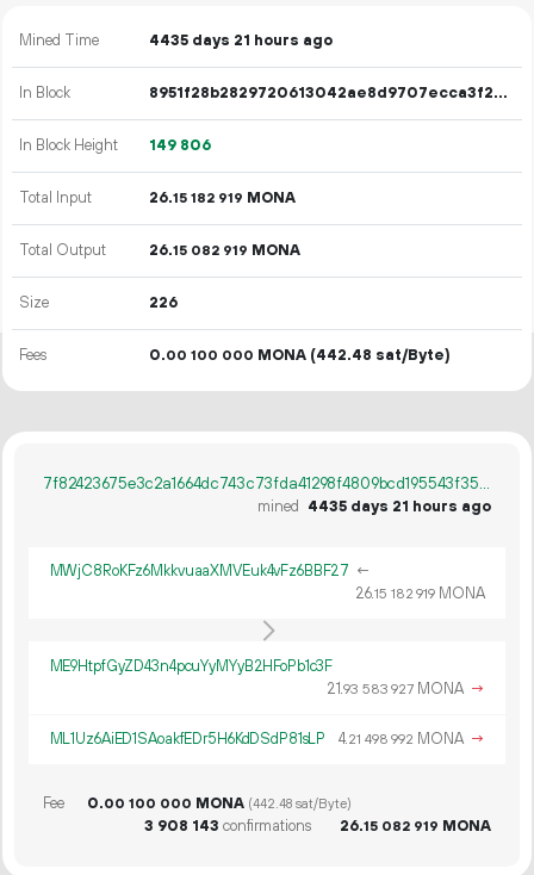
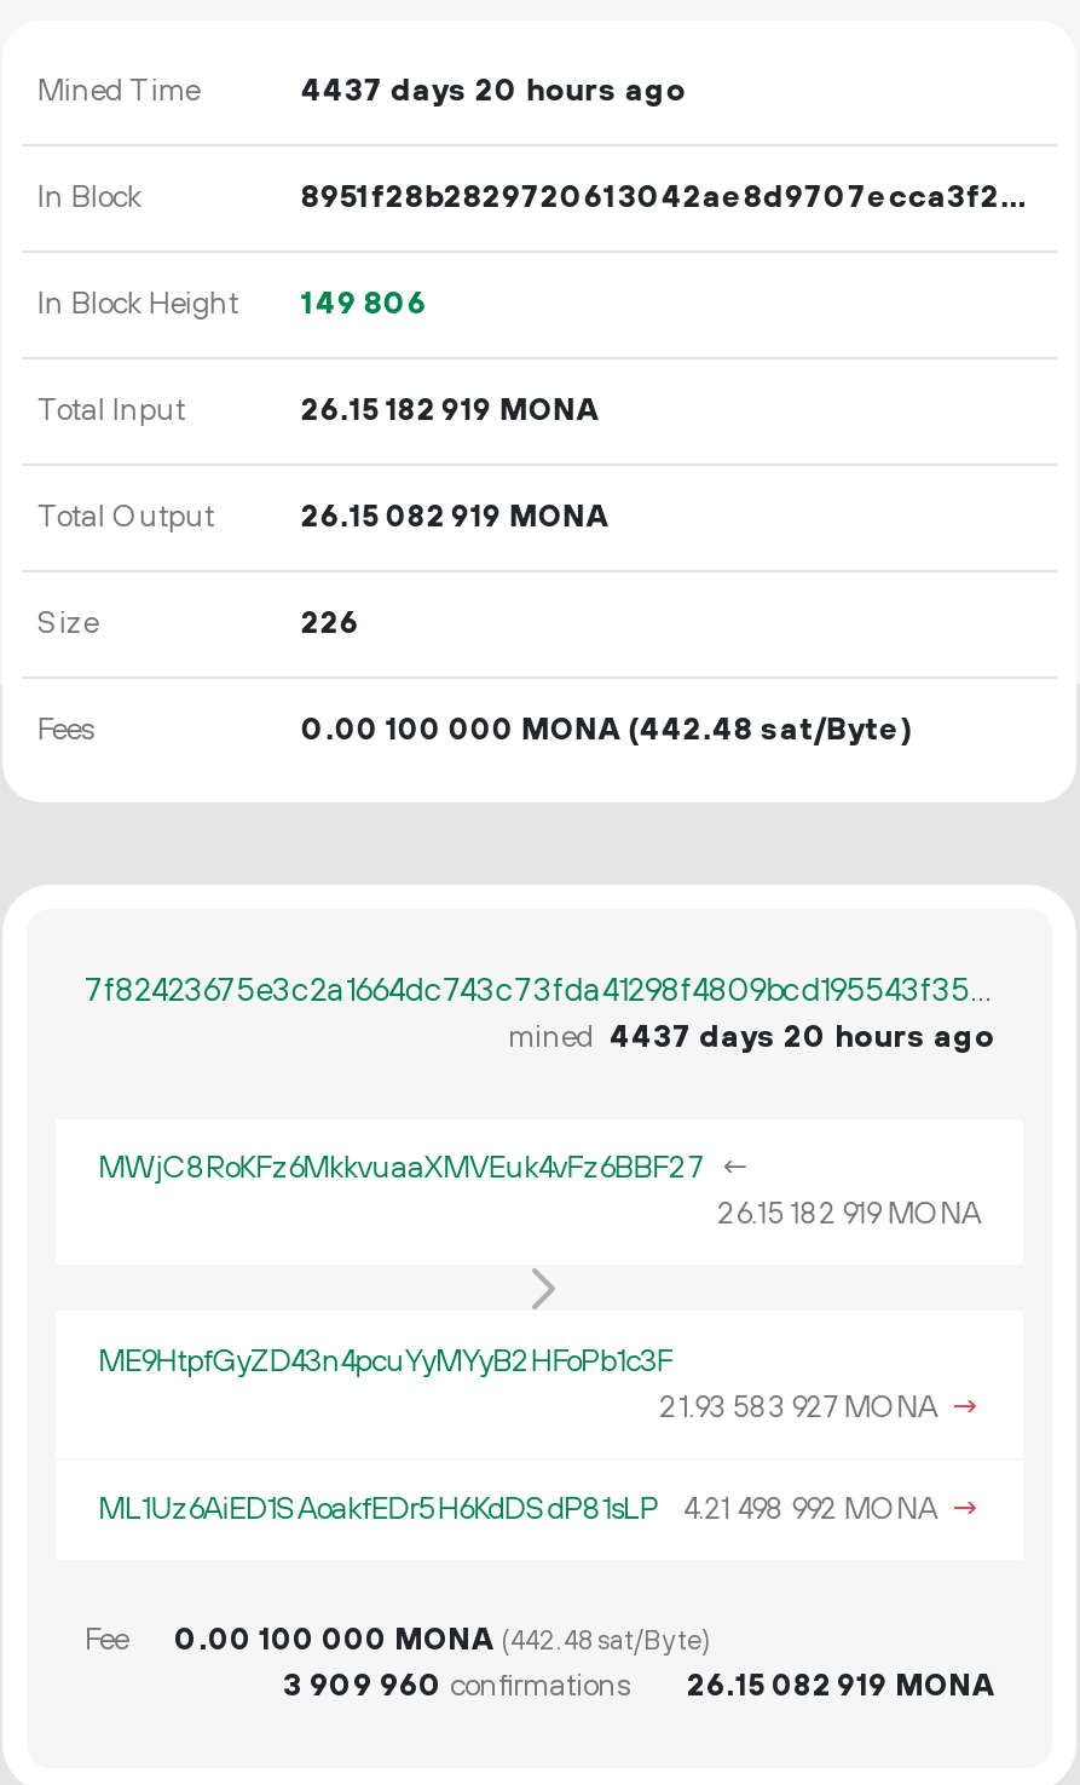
- 4435 days 21 hours ago
+ 4437 days 20 hours ago

- mined 4435 days 21 hours ago
+ mined 4437 days 20 hours ago

- 3 908 143 confirmations
+ 3 909 960 confirmations
